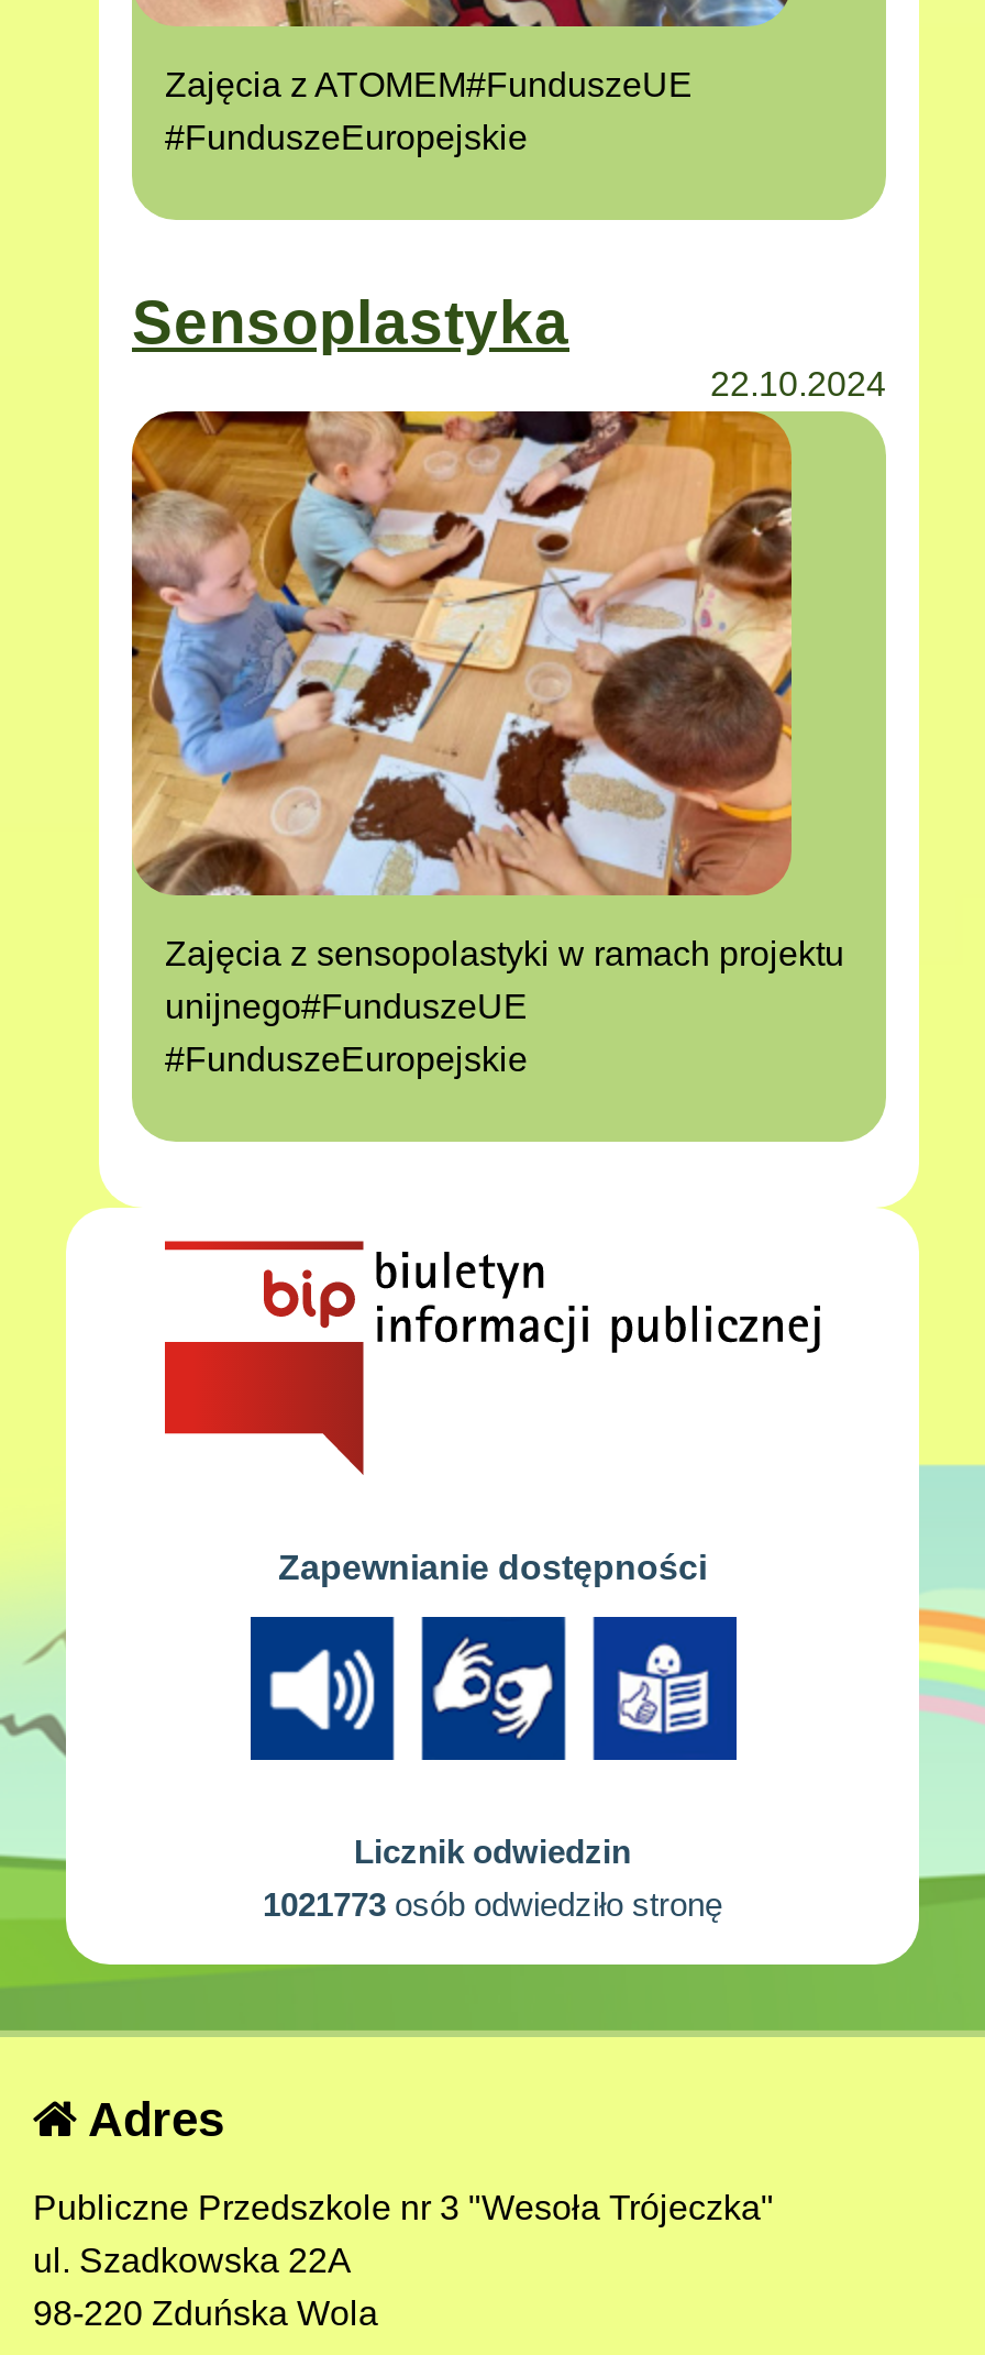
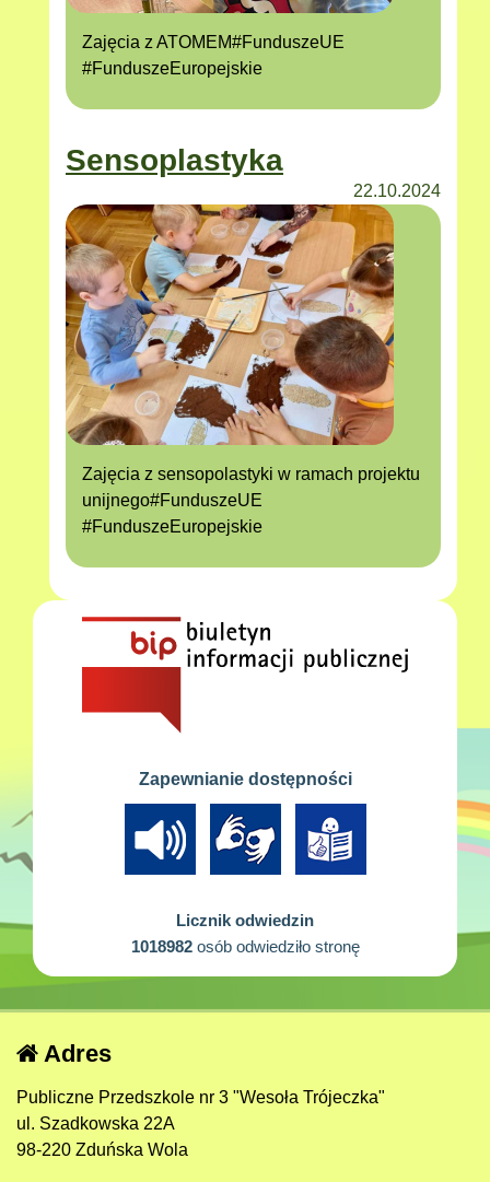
- 1021773 osób odwiedziło stronę
+ 1018982 osób odwiedziło stronę
